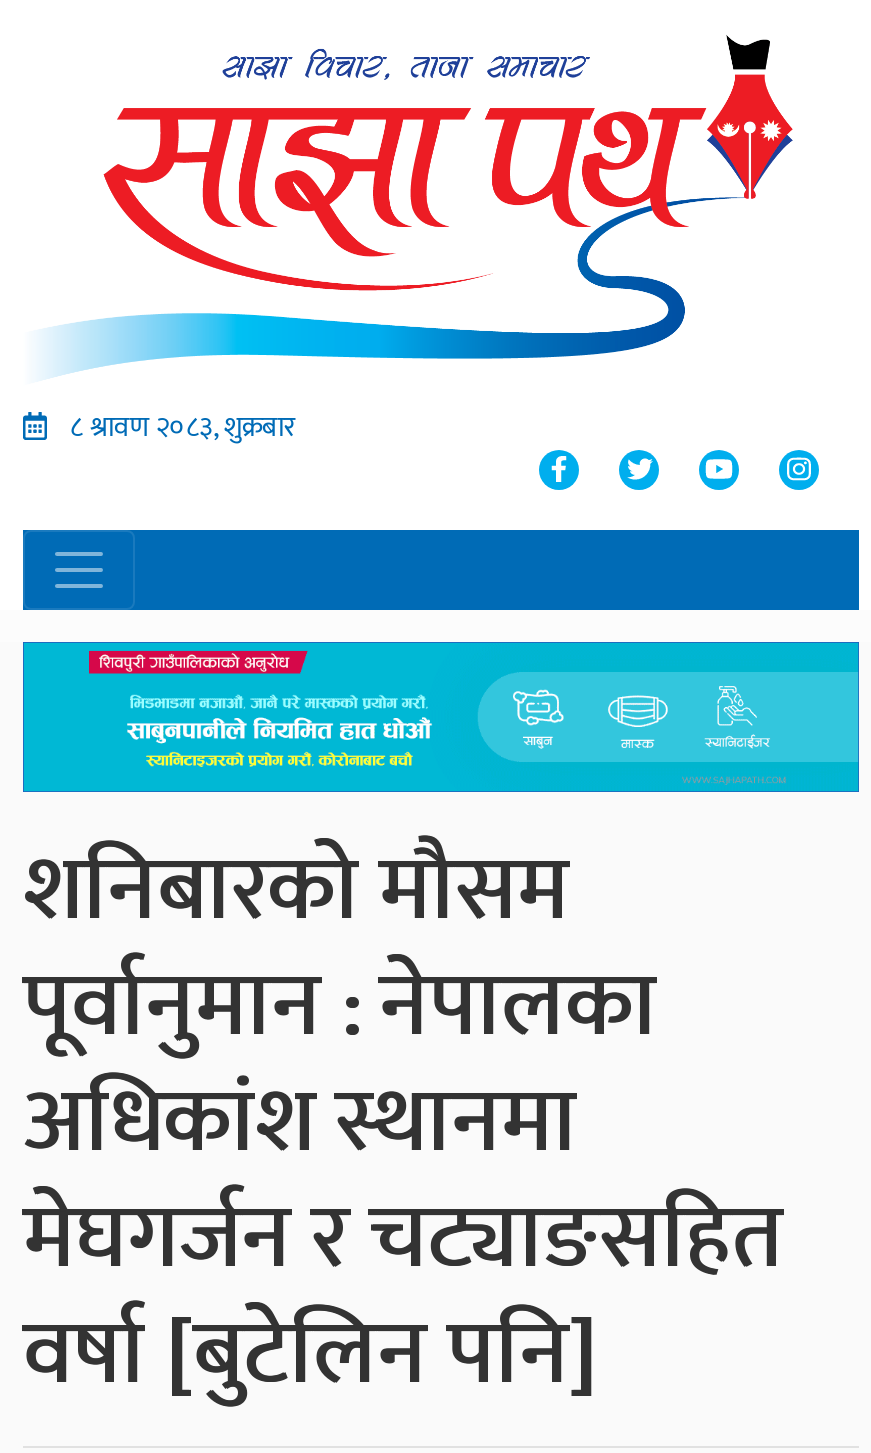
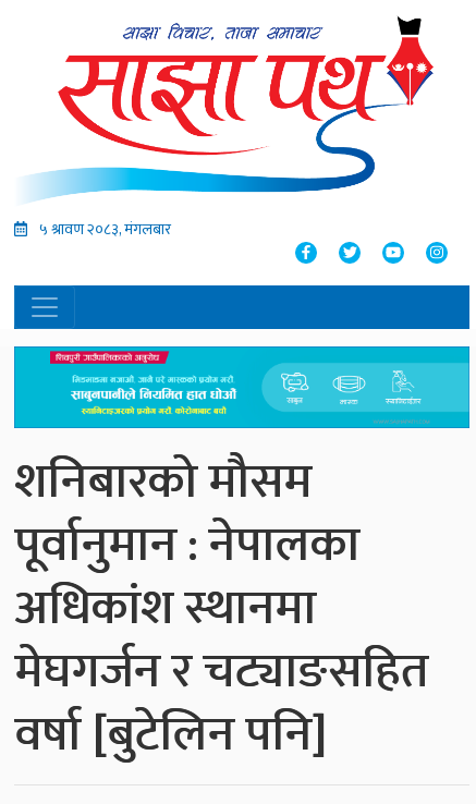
- ८ श्रावण २०८३, शुक्रबार
+ ५ श्रावण २०८३, मंगलबार
